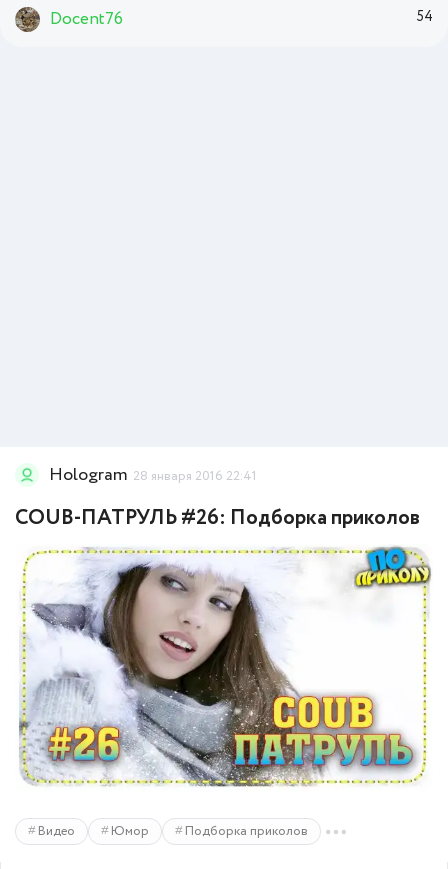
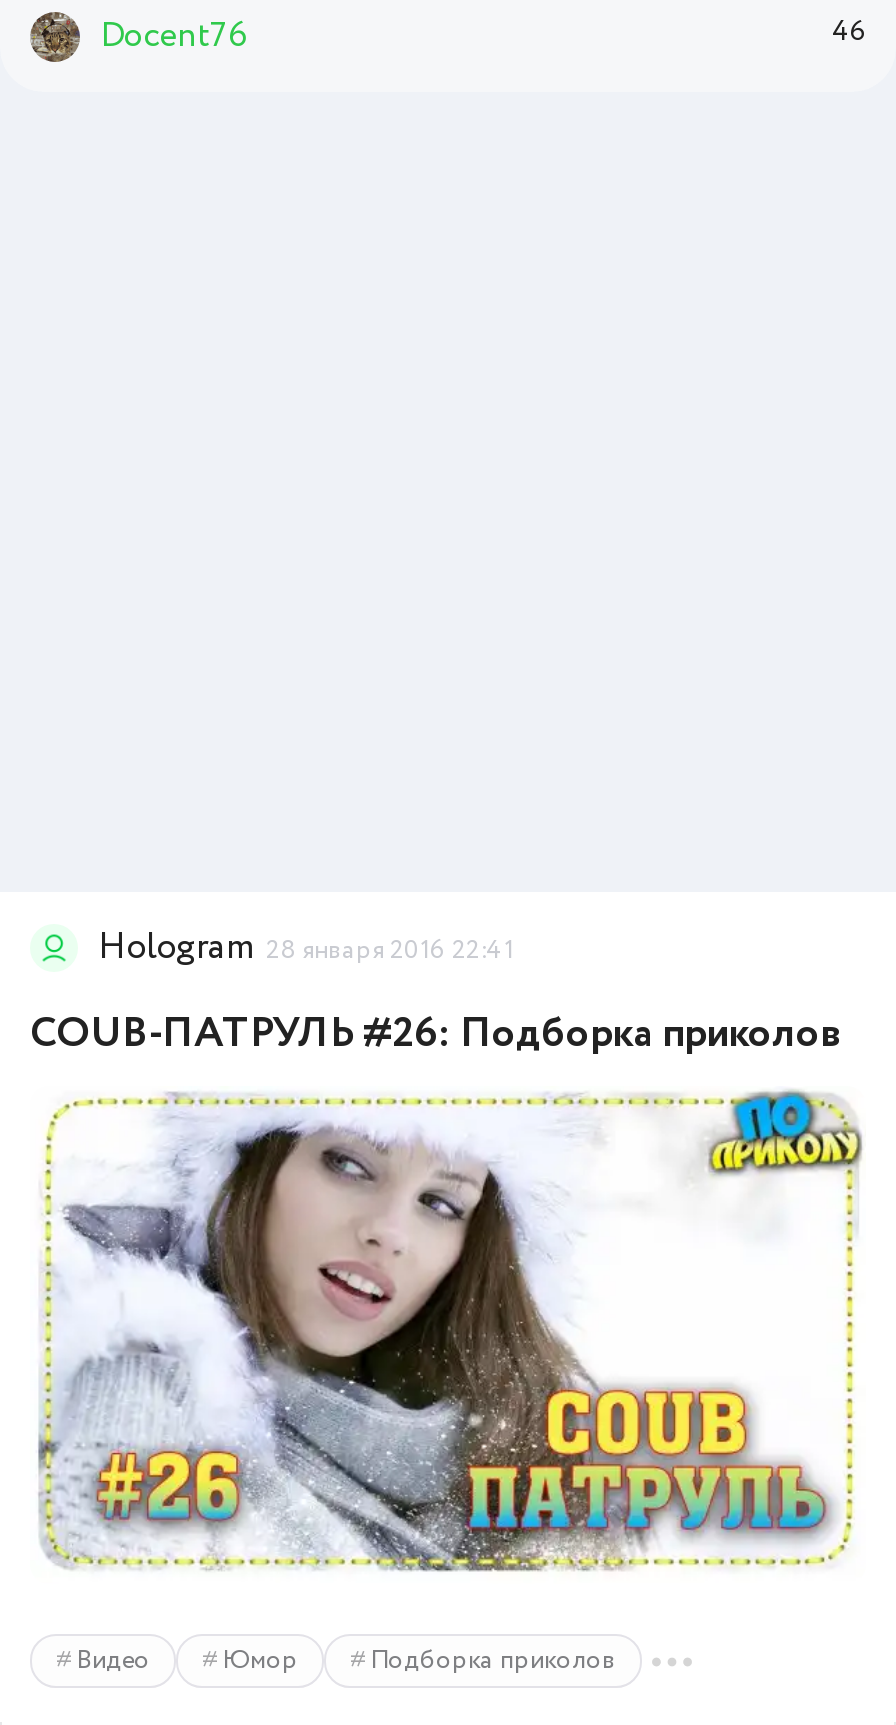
- 54
+ 46
